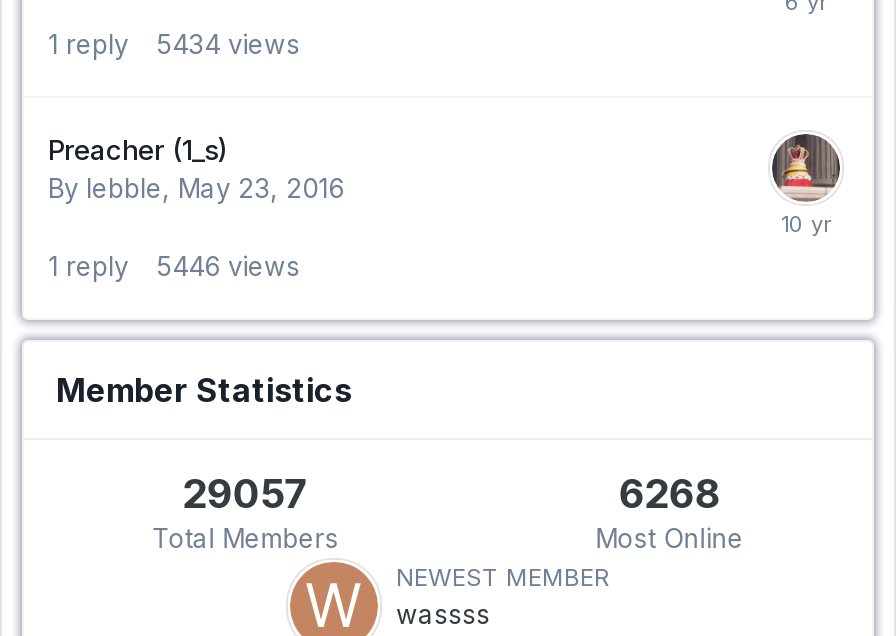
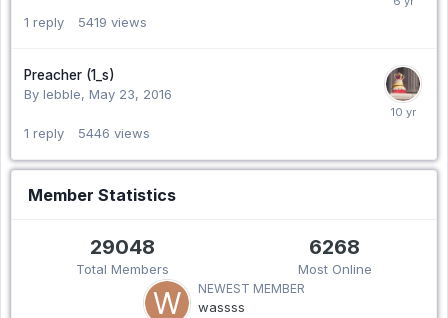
- 1 reply 5434 views
+ 1 reply 5419 views

- 29057
+ 29048
